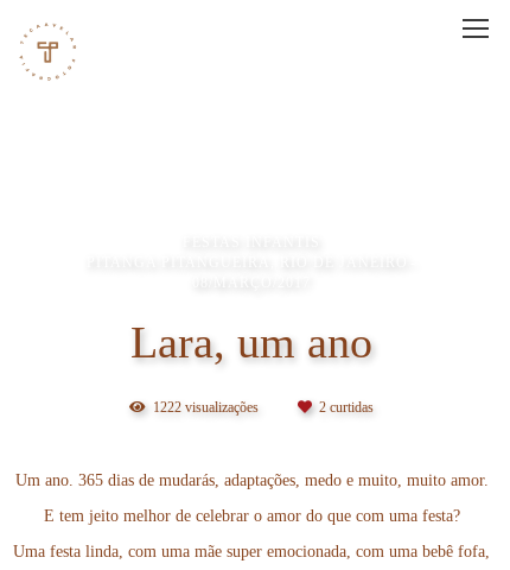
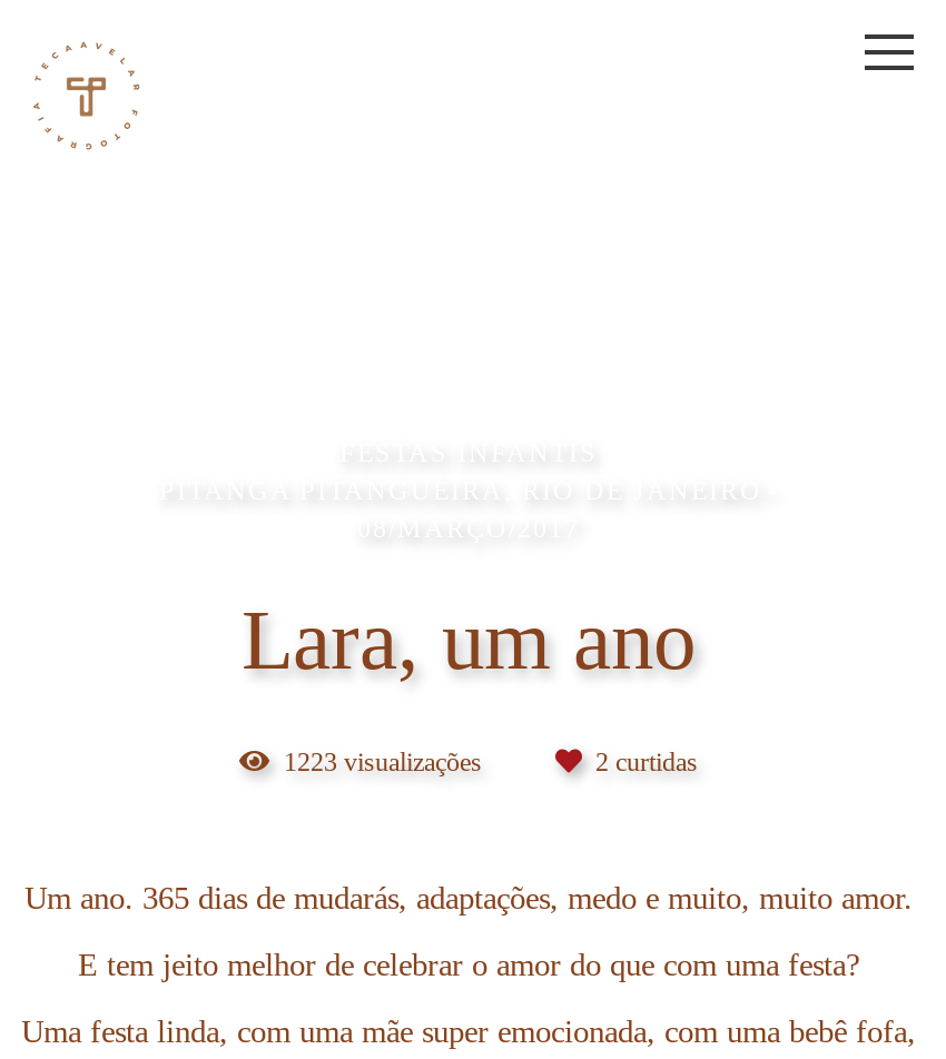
- 1222 visualizações
+ 1223 visualizações
